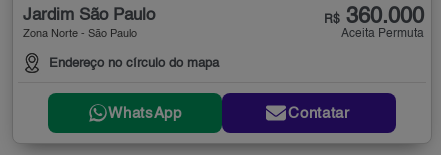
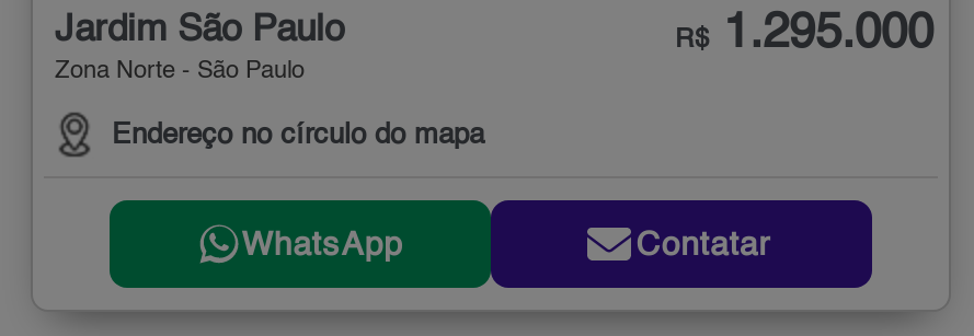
- R$360.000
- Aceita Permuta
+ R$1.295.000
